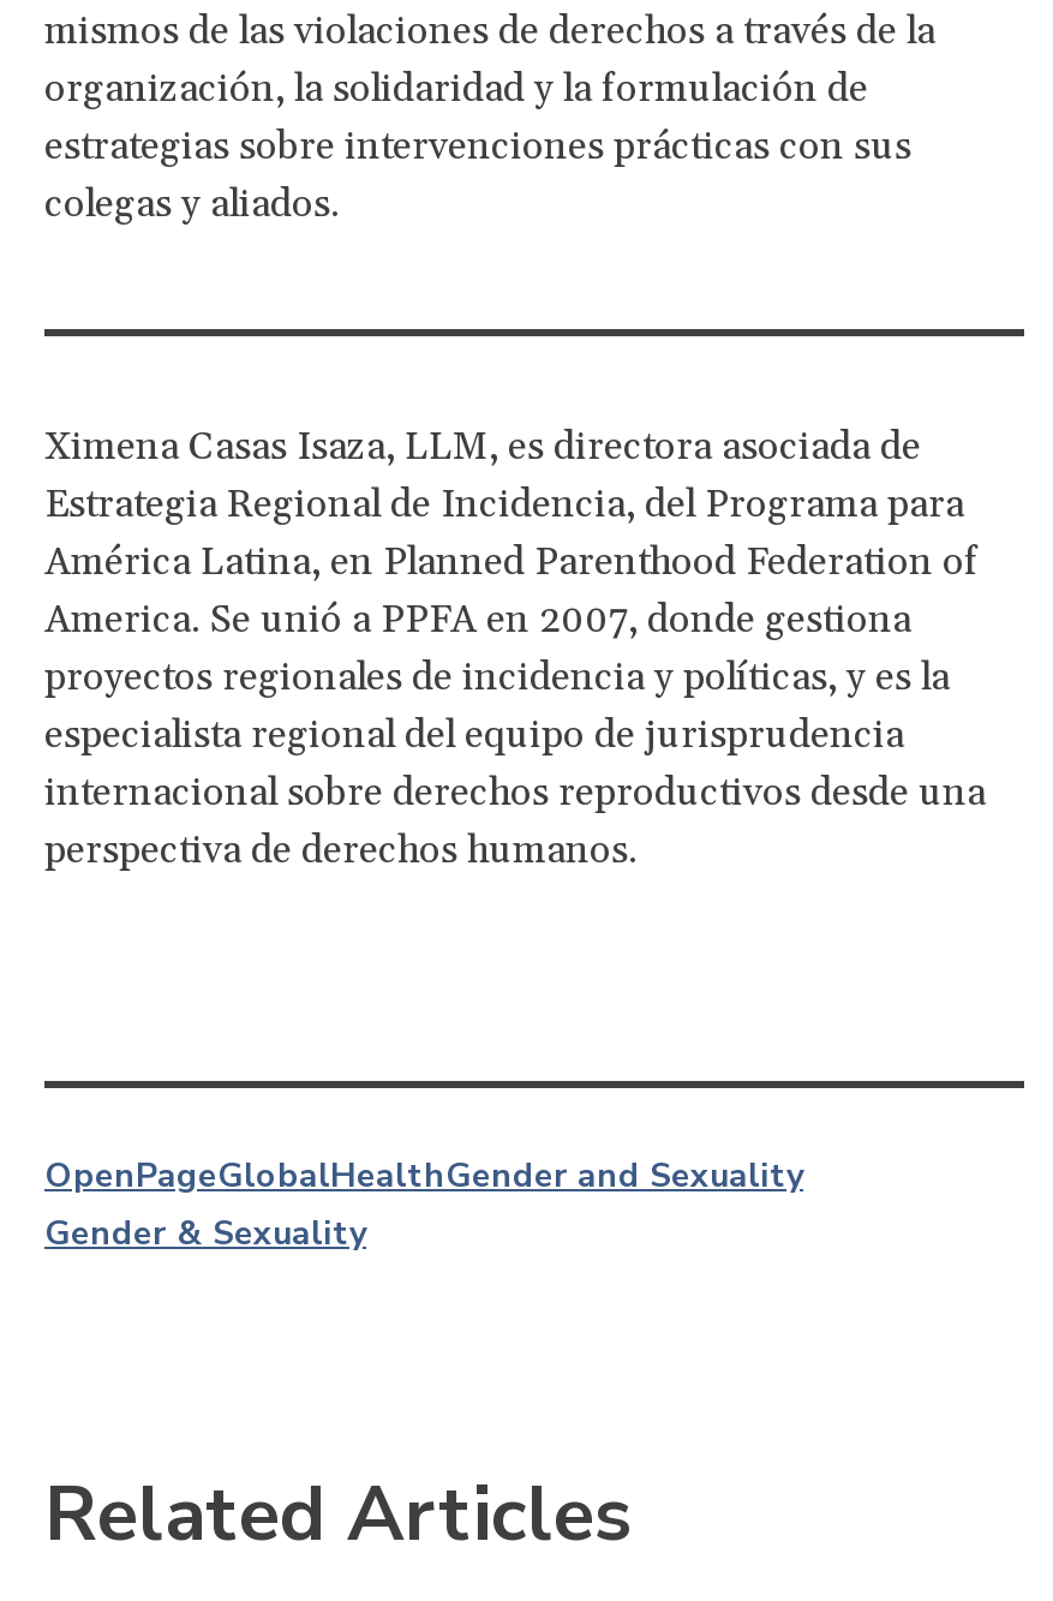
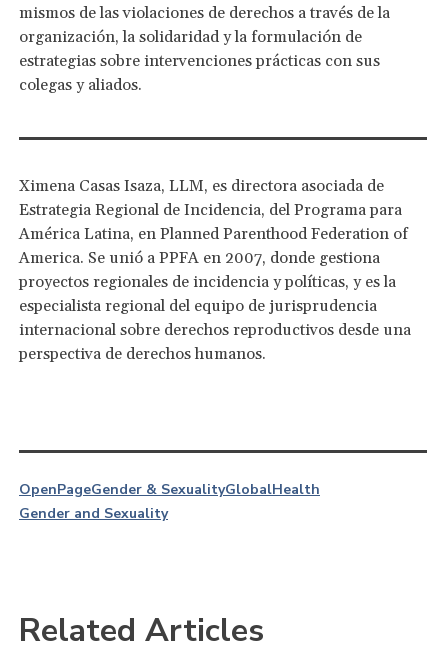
- OpenPageGlobalHealthGender and Sexuality
+ OpenPageGender & SexualityGlobalHealth

- Gender & Sexuality
+ Gender and Sexuality
